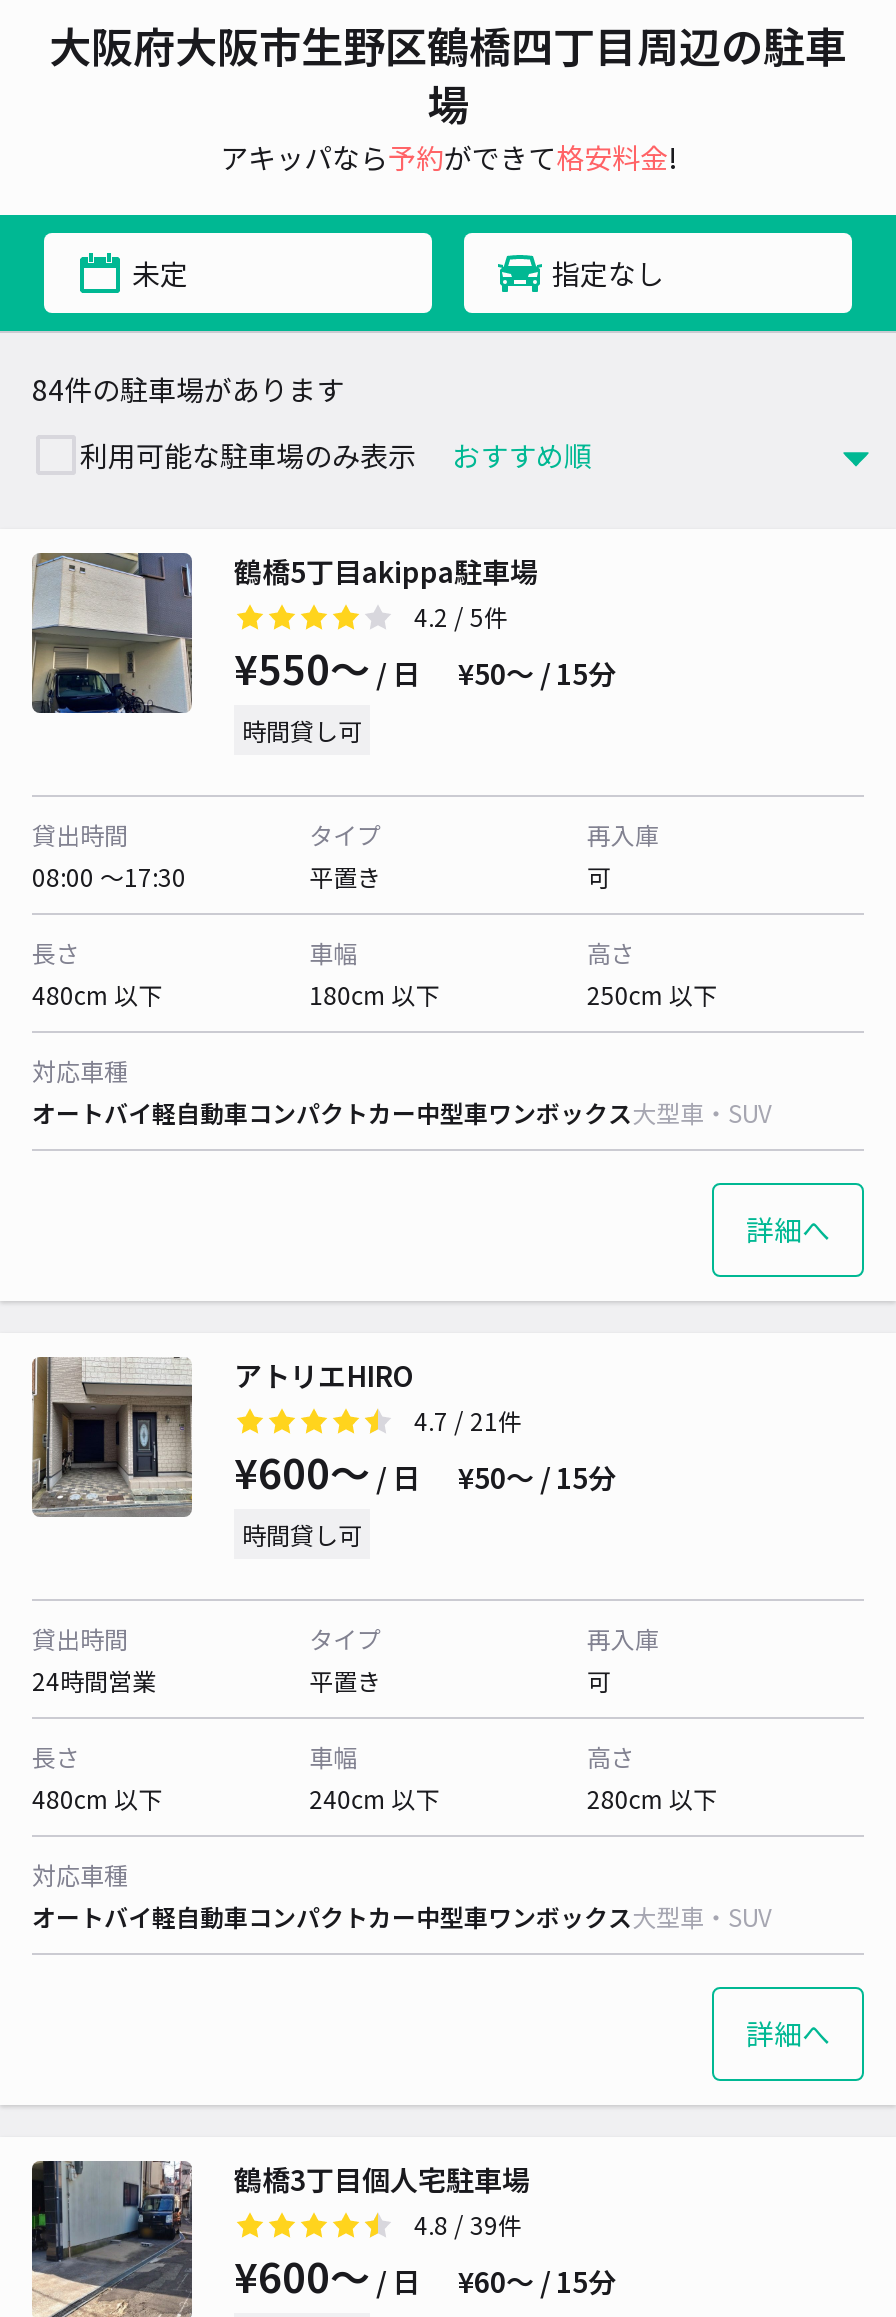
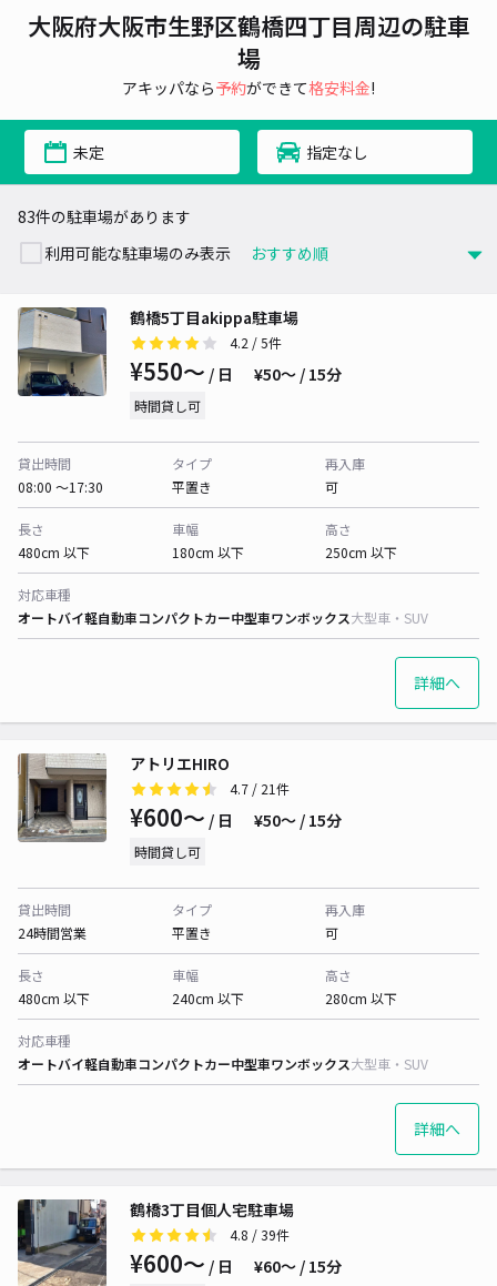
- 84件の駐車場があります
+ 83件の駐車場があります
